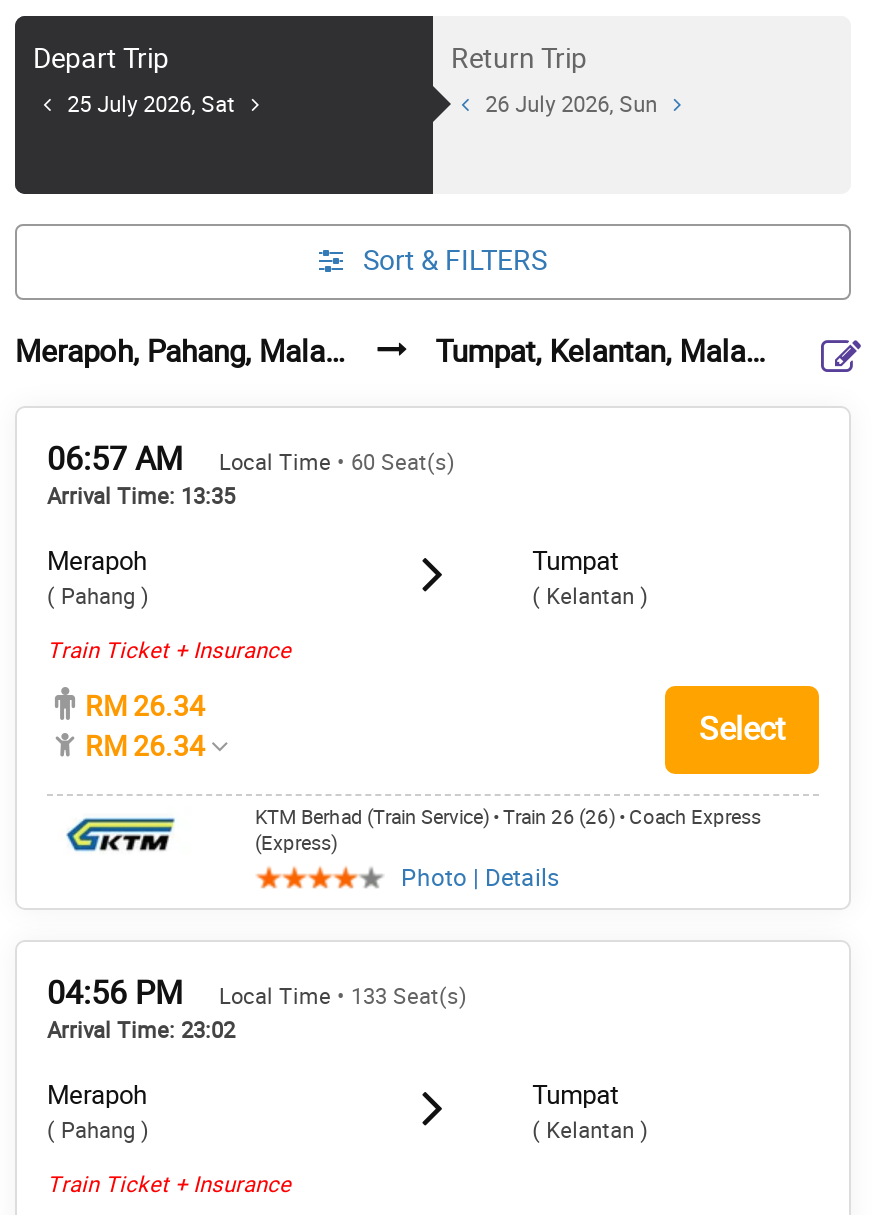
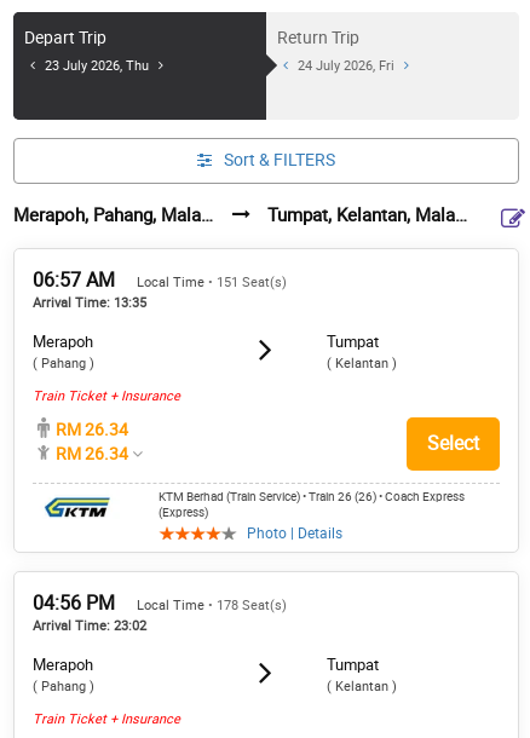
- 25 July 2026, Sat
+ 23 July 2026, Thu

- 26 July 2026, Sun
+ 24 July 2026, Fri

- Local Time • 60 Seat(s)
+ Local Time • 151 Seat(s)

- Local Time • 133 Seat(s)
+ Local Time • 178 Seat(s)
